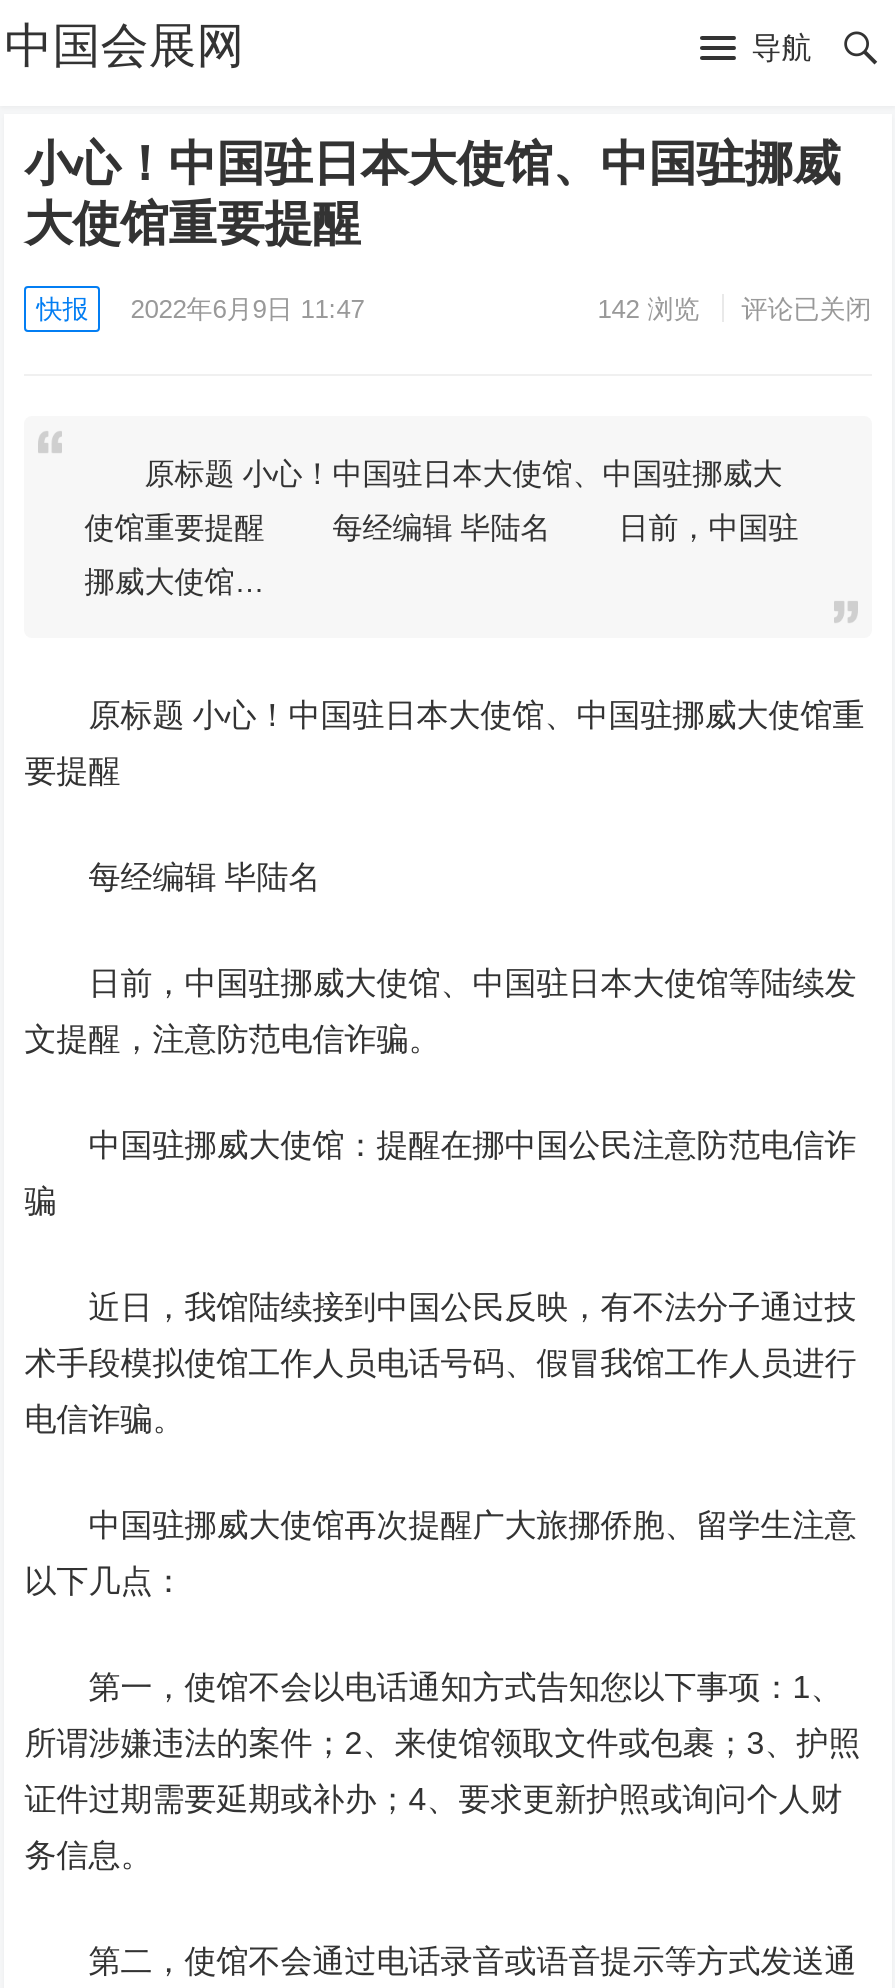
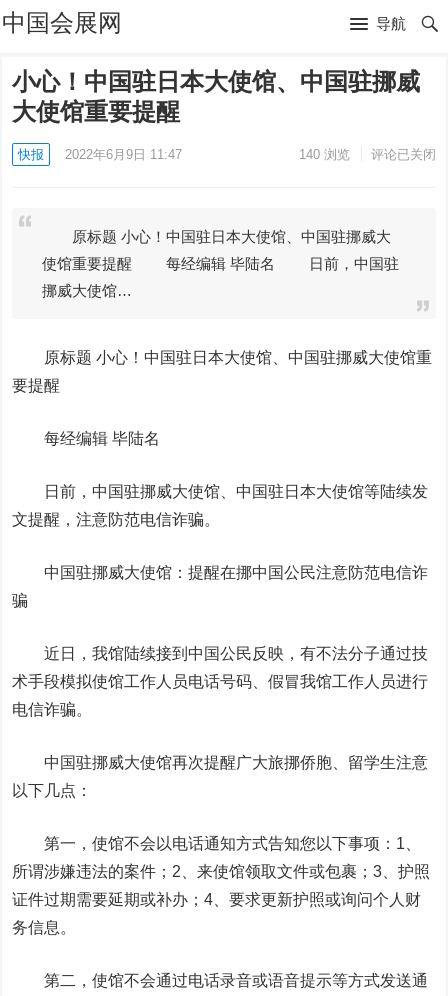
- 142浏览 评论已关闭
+ 140浏览 评论已关闭
